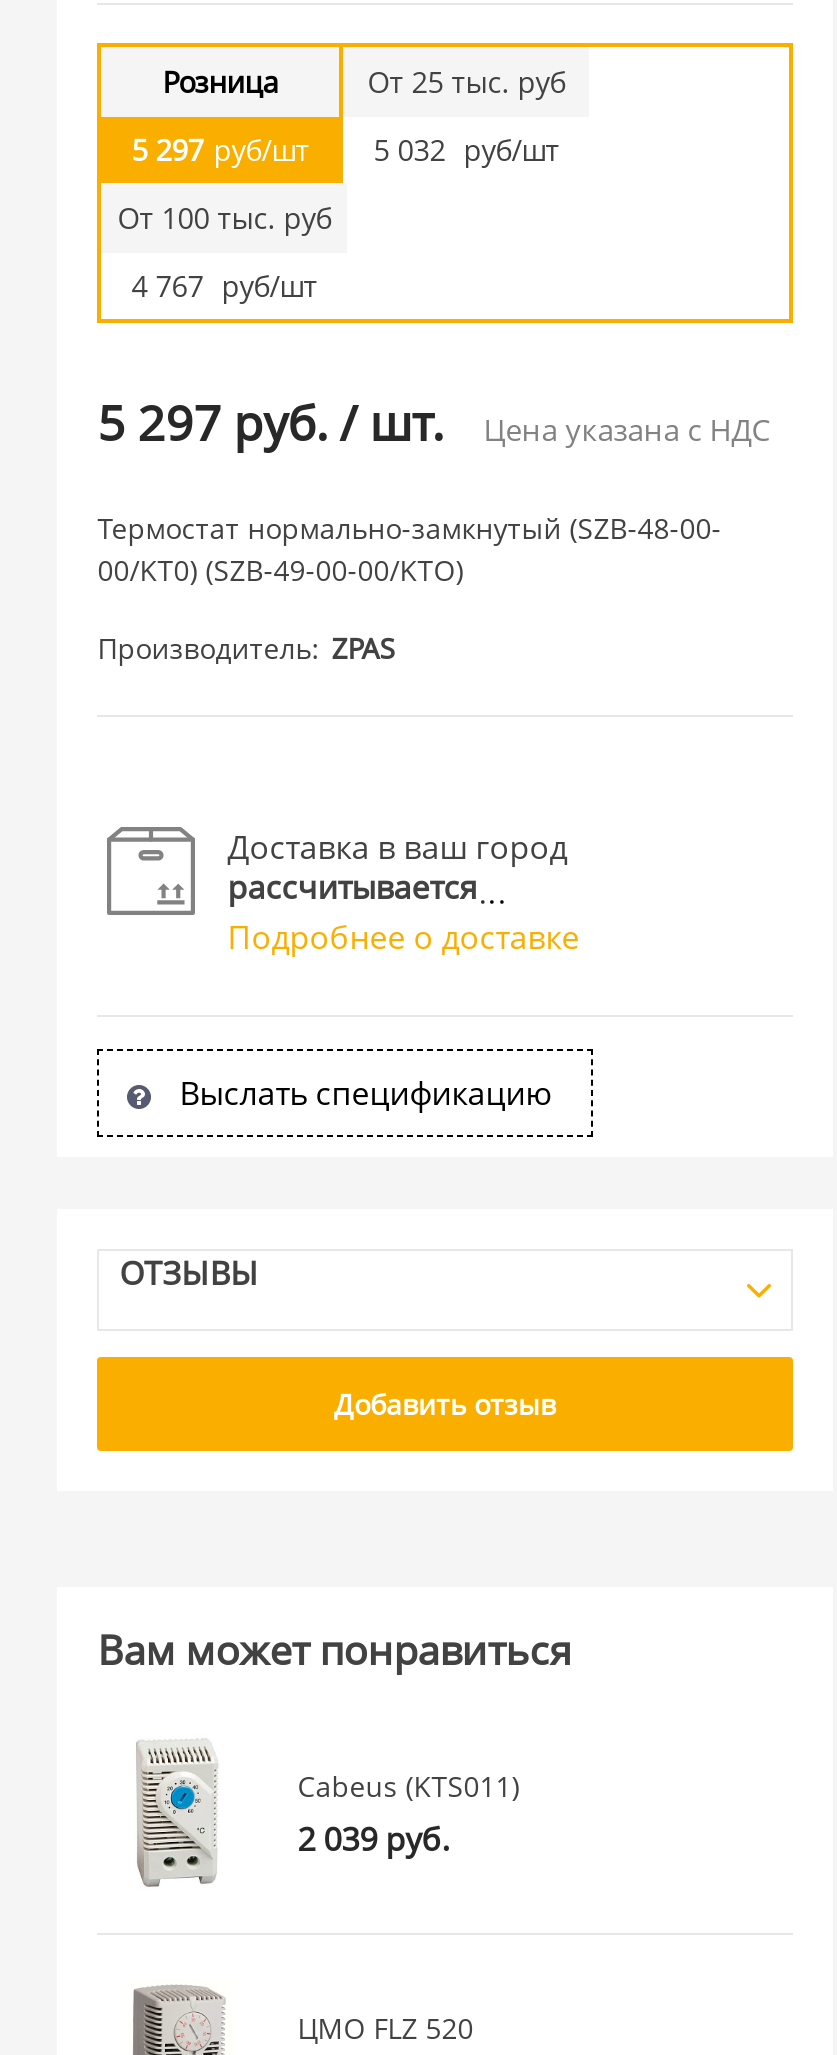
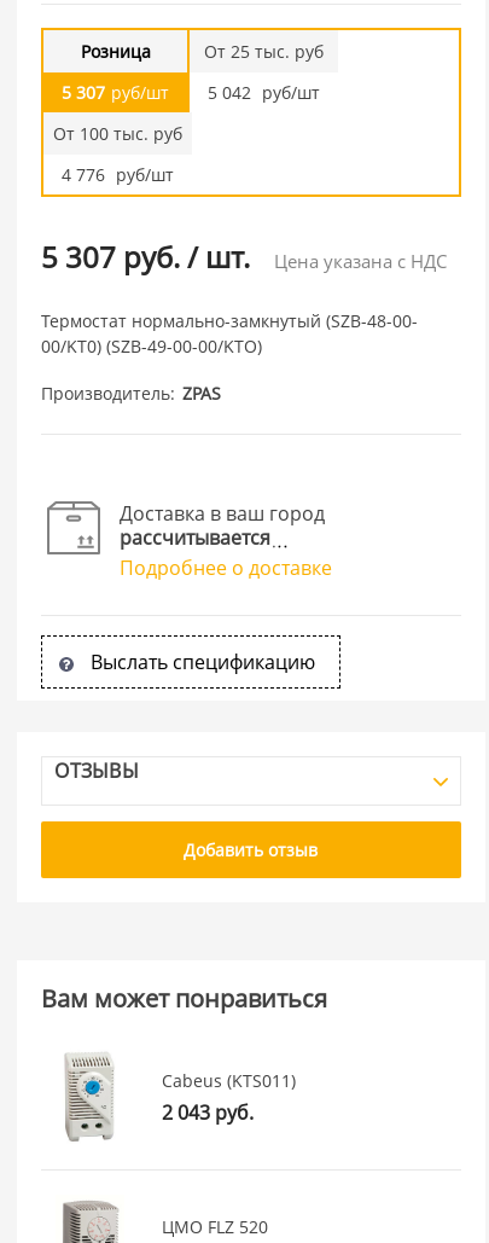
- 5 297 руб/шт
+ 5 307 руб/шт

- 5 032 руб/шт
+ 5 042 руб/шт

- 4 767 руб/шт
+ 4 776 руб/шт

- 5 297 руб. / шт. Цена указана с НДС
+ 5 307 руб. / шт. Цена указана с НДС

- 2 039 руб.
+ 2 043 руб.
